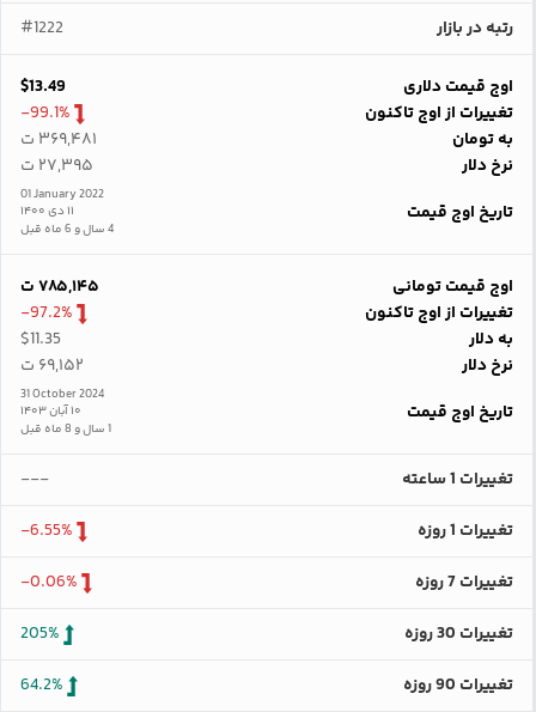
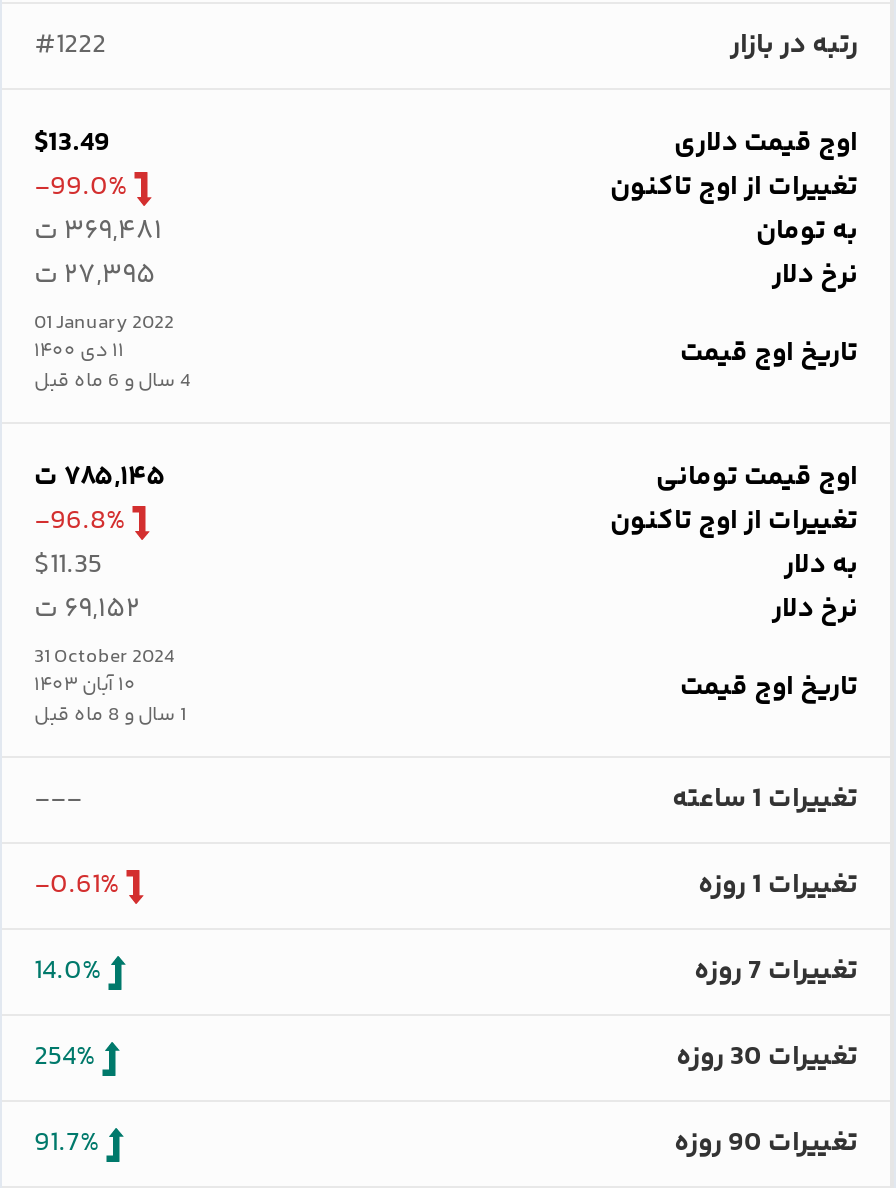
- -99.1%
+ -99.0%

- -97.2%
+ -96.8%

- -6.55%
+ -0.61%

- -0.06%
+ 14.0%

- 205%
+ 254%

- 64.2%
+ 91.7%
